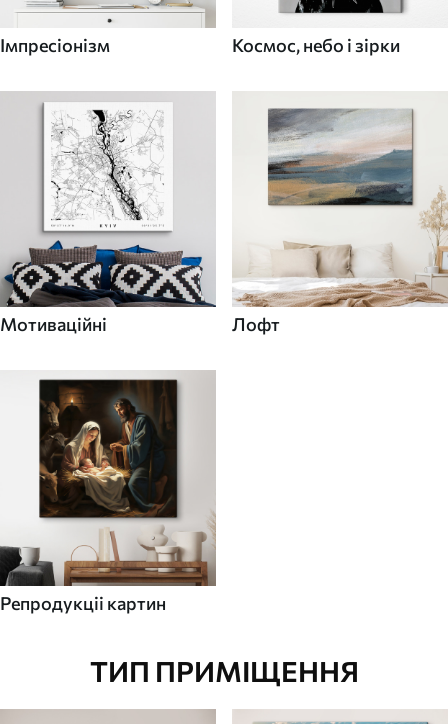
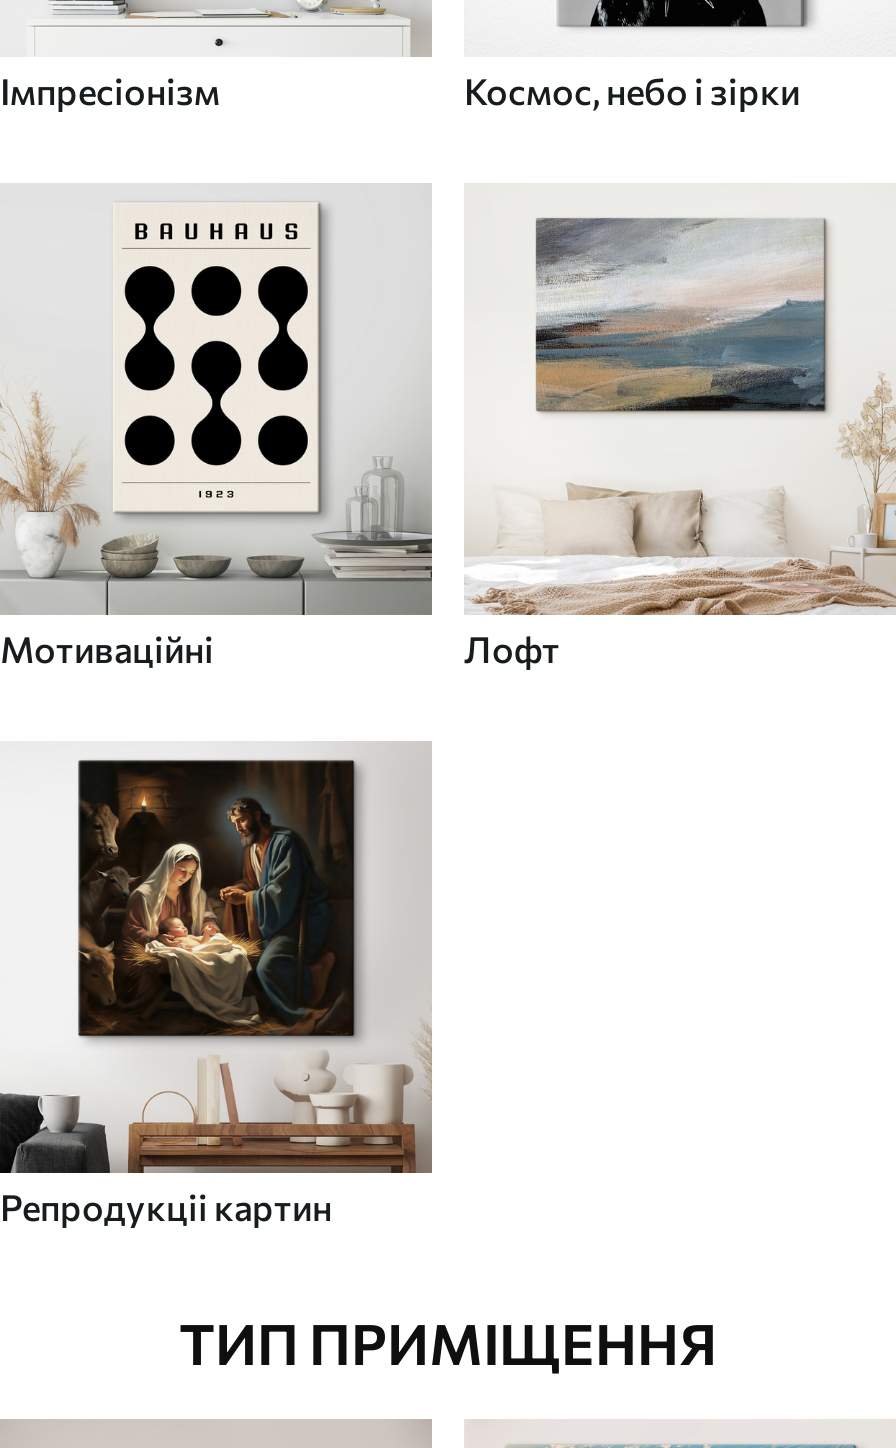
- [image]
+ [image]
